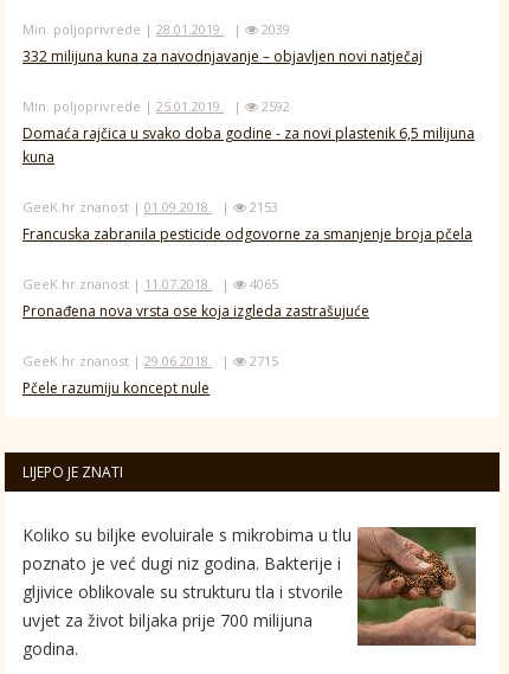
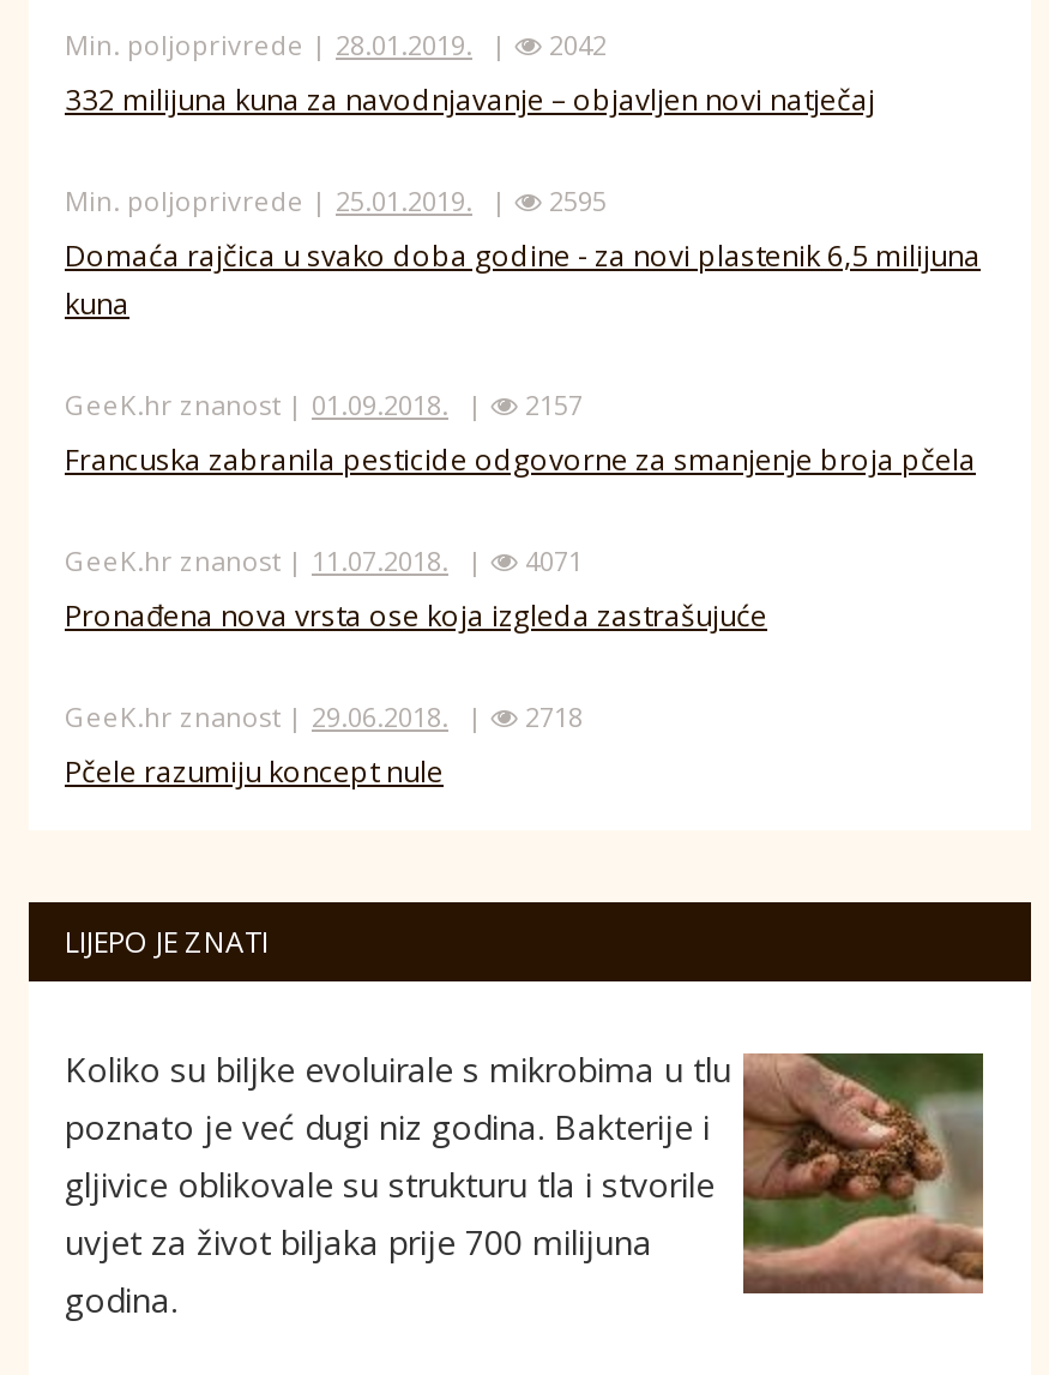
- 2039
+ 2042

- 2592
+ 2595

- 2153
+ 2157

- 4065
+ 4071

- 2715
+ 2718
